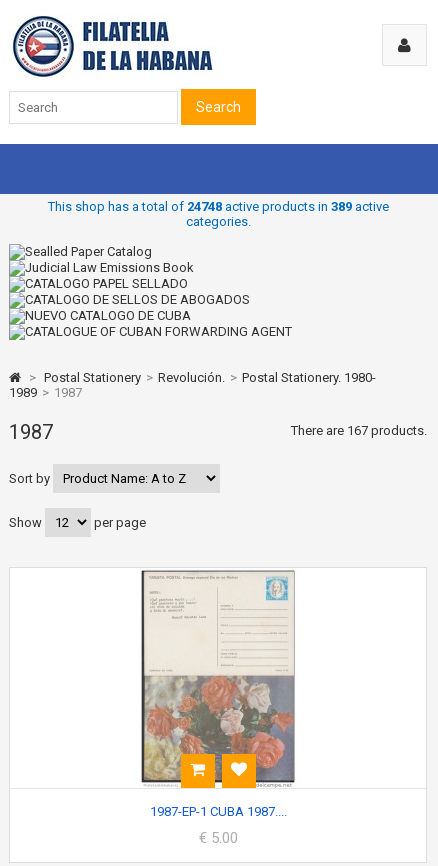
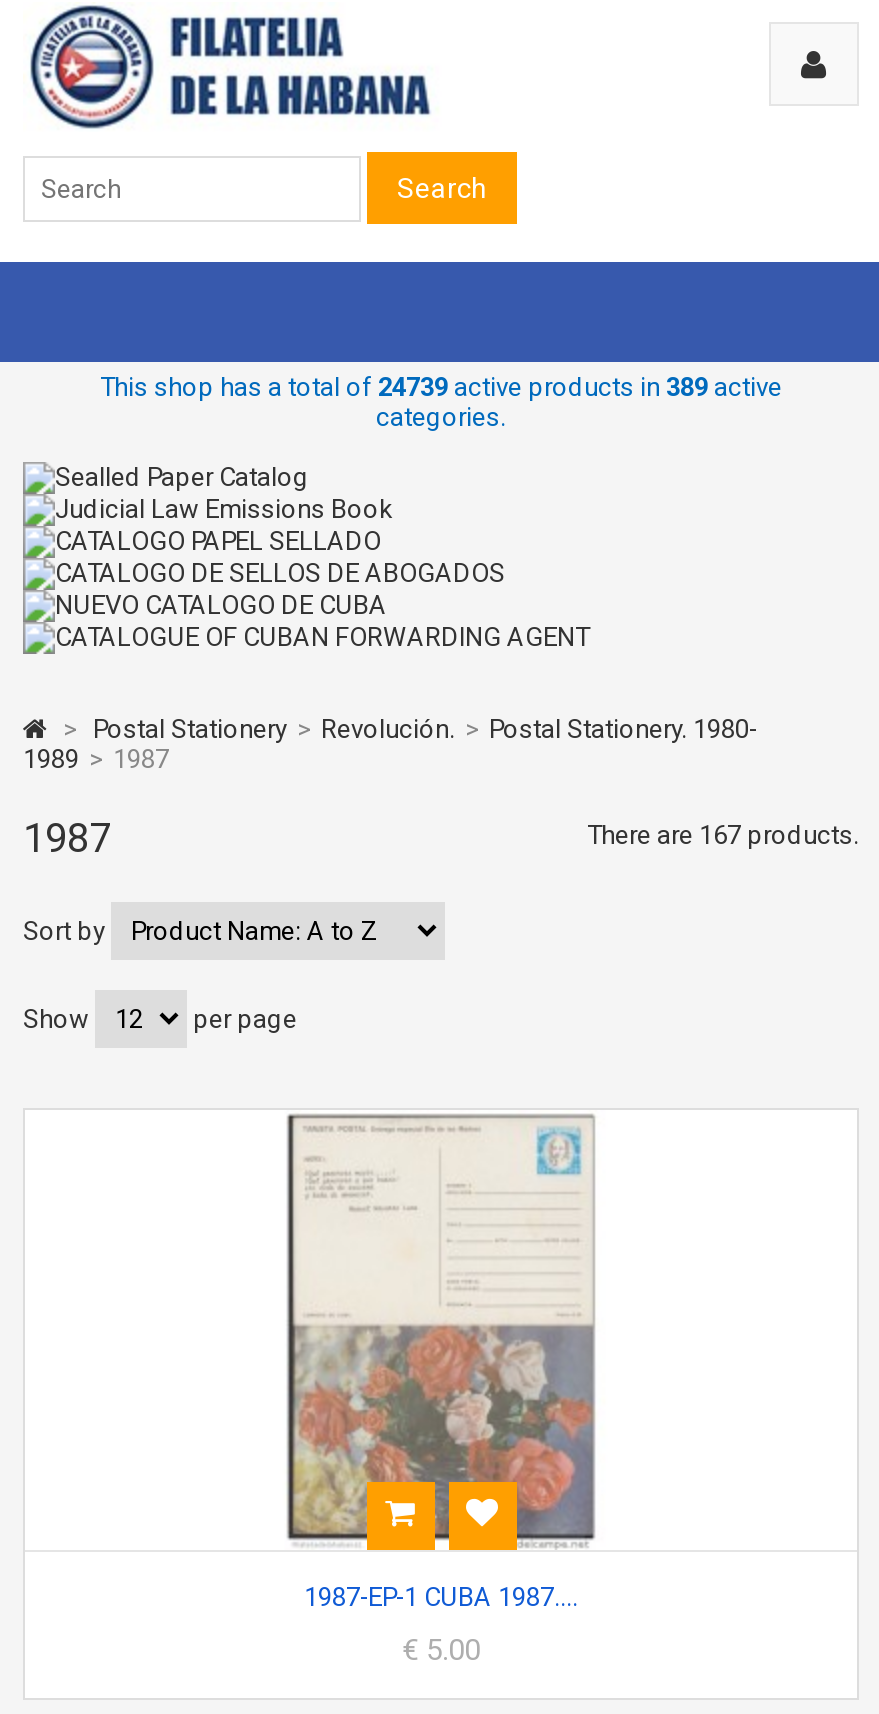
- This shop has a total of 24748 active products in 389 active
+ This shop has a total of 24739 active products in 389 active
